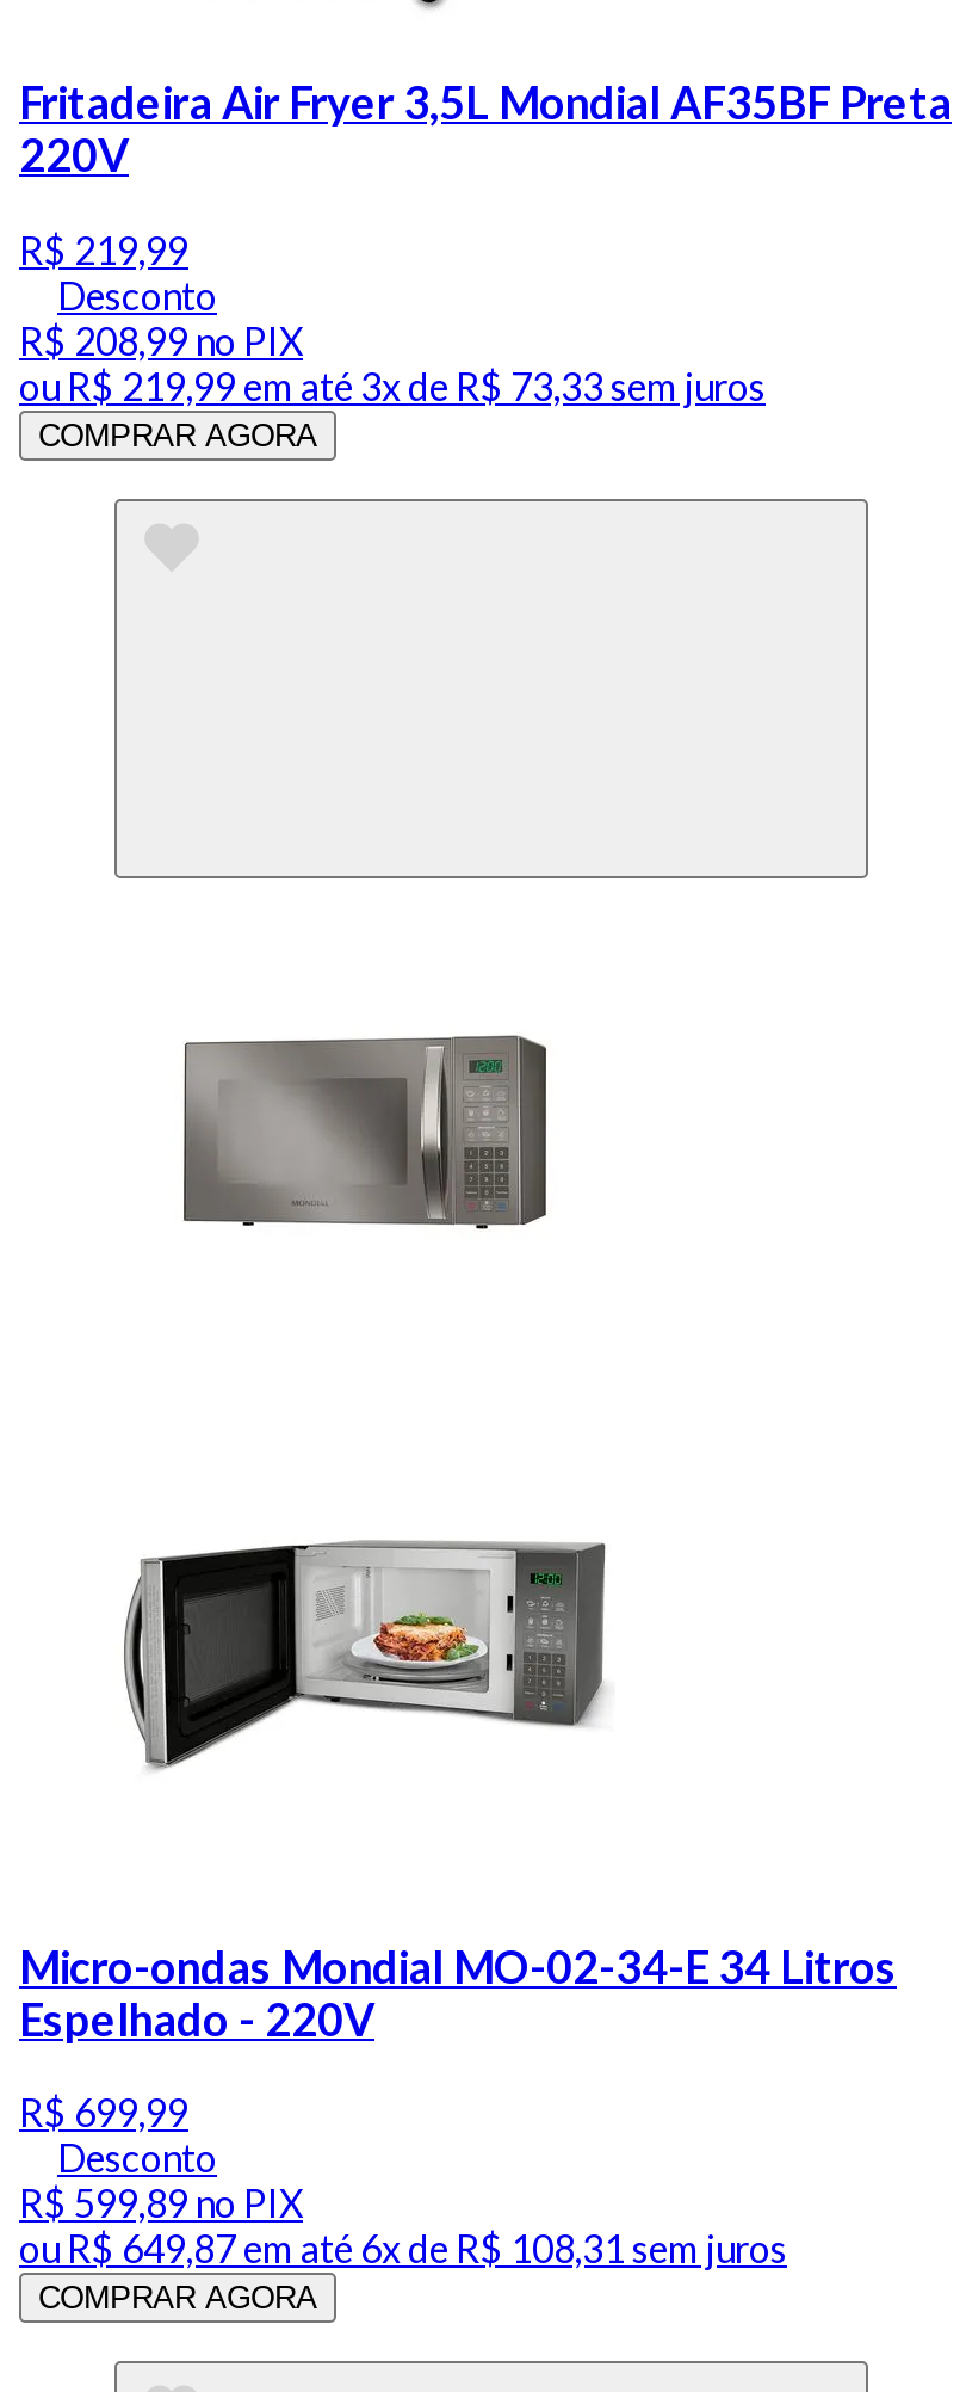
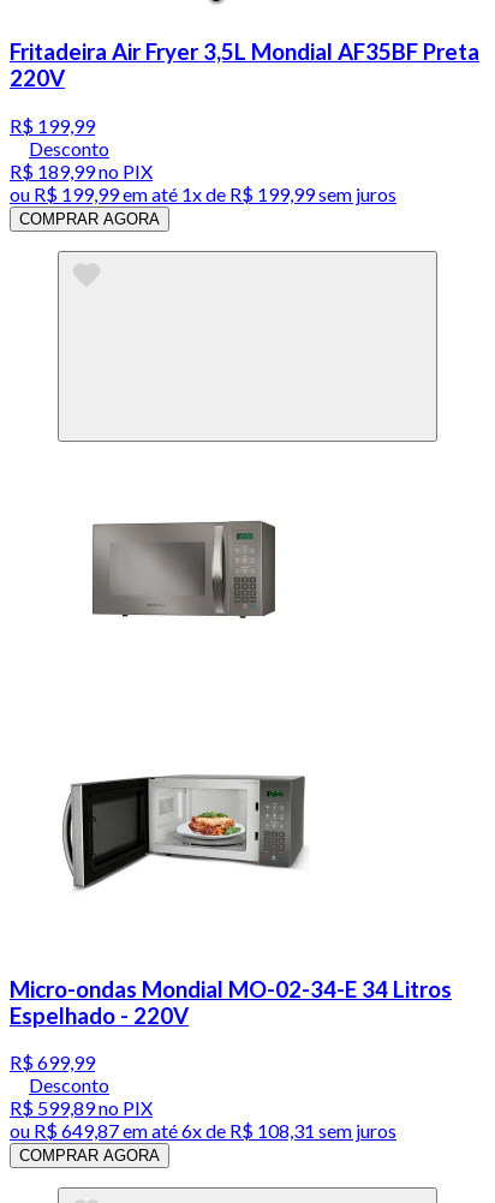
- R$ 219,99
+ R$ 199,99

- R$ 208,99no PIX
+ R$ 189,99no PIX

- ouR$ 219,99em até 3x de R$ 73,33 sem juros
+ ouR$ 199,99em até 1x de R$ 199,99 sem juros
